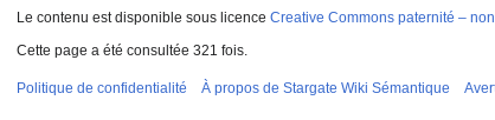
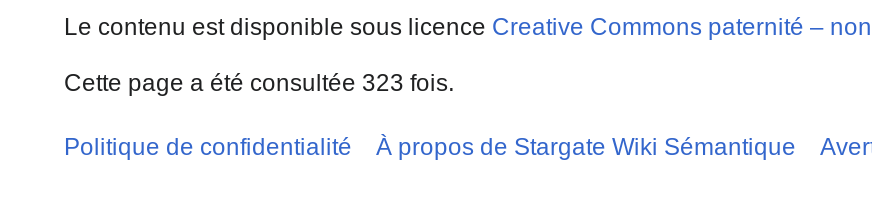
- Cette page a été consultée 321 fois.
+ Cette page a été consultée 323 fois.
